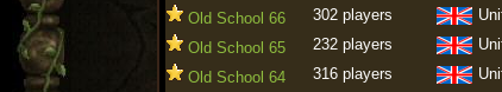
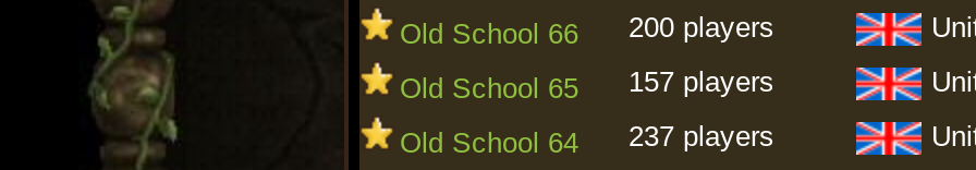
- Old School 66 302 players
+ Old School 66 200 players

- Old School 65 232 players
+ Old School 65 157 players

- Old School 64 316 players
+ Old School 64 237 players
